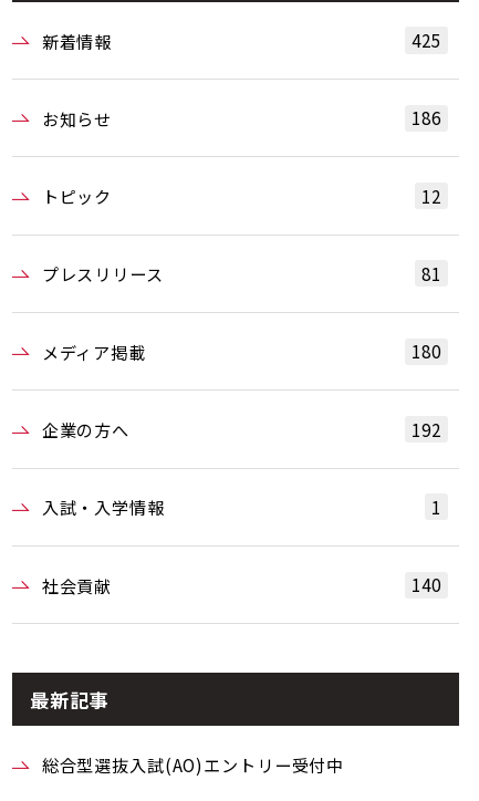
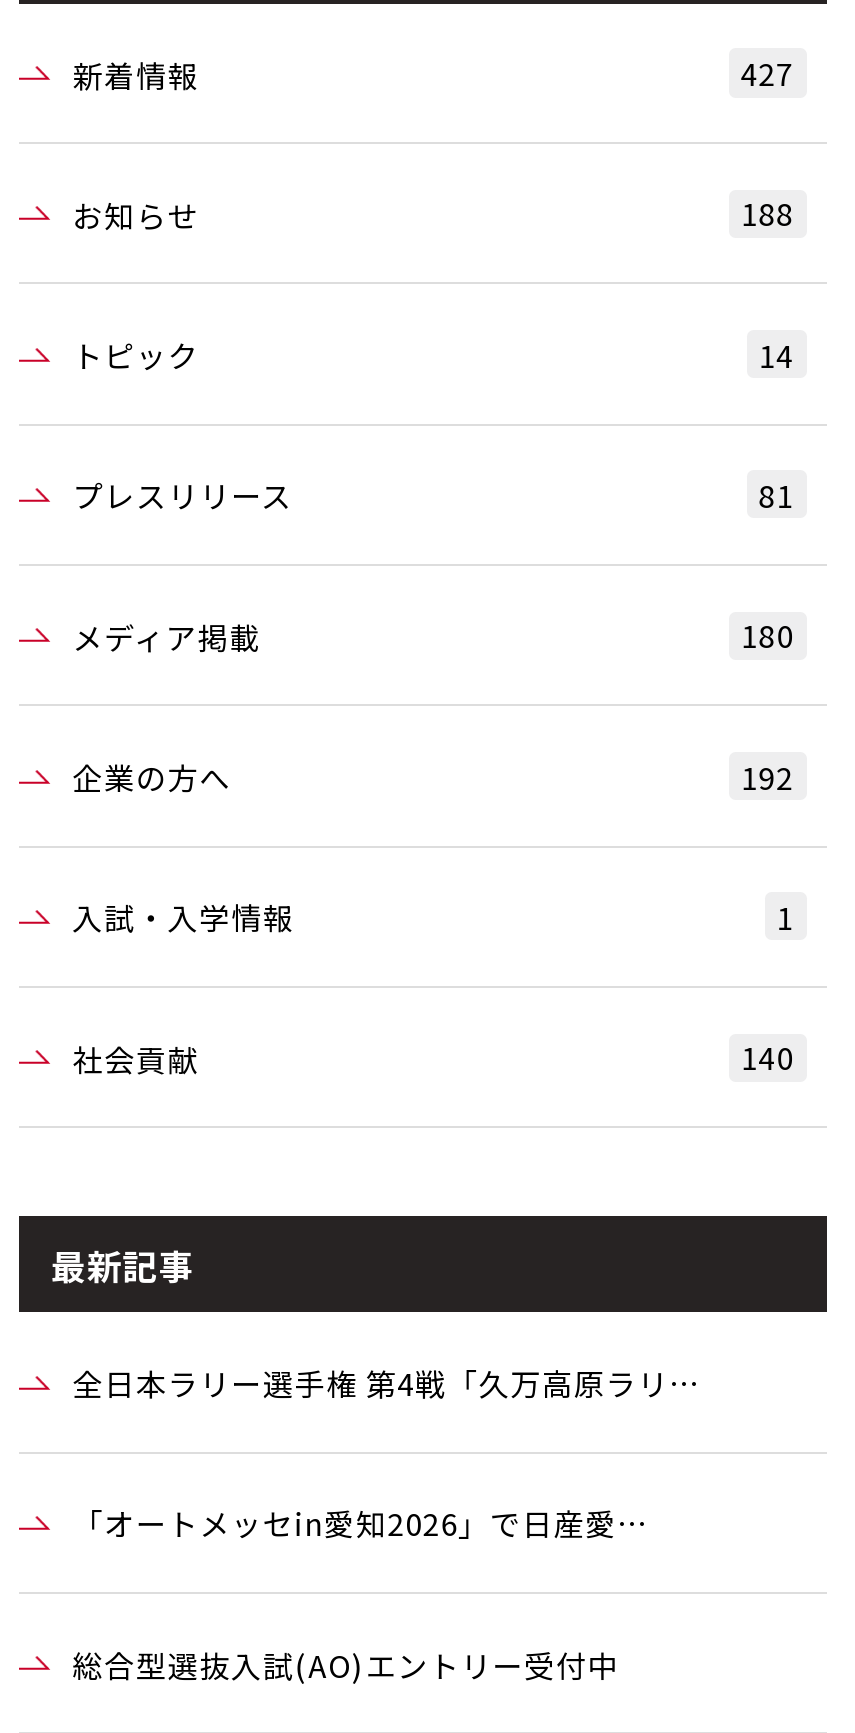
- 425
+ 427

- 186
+ 188

- 12
+ 14

+ 全日本ラリー選手権 第4戦「久万高原ラリ…
+ 「オートメッセin愛知2026」で日産愛…
